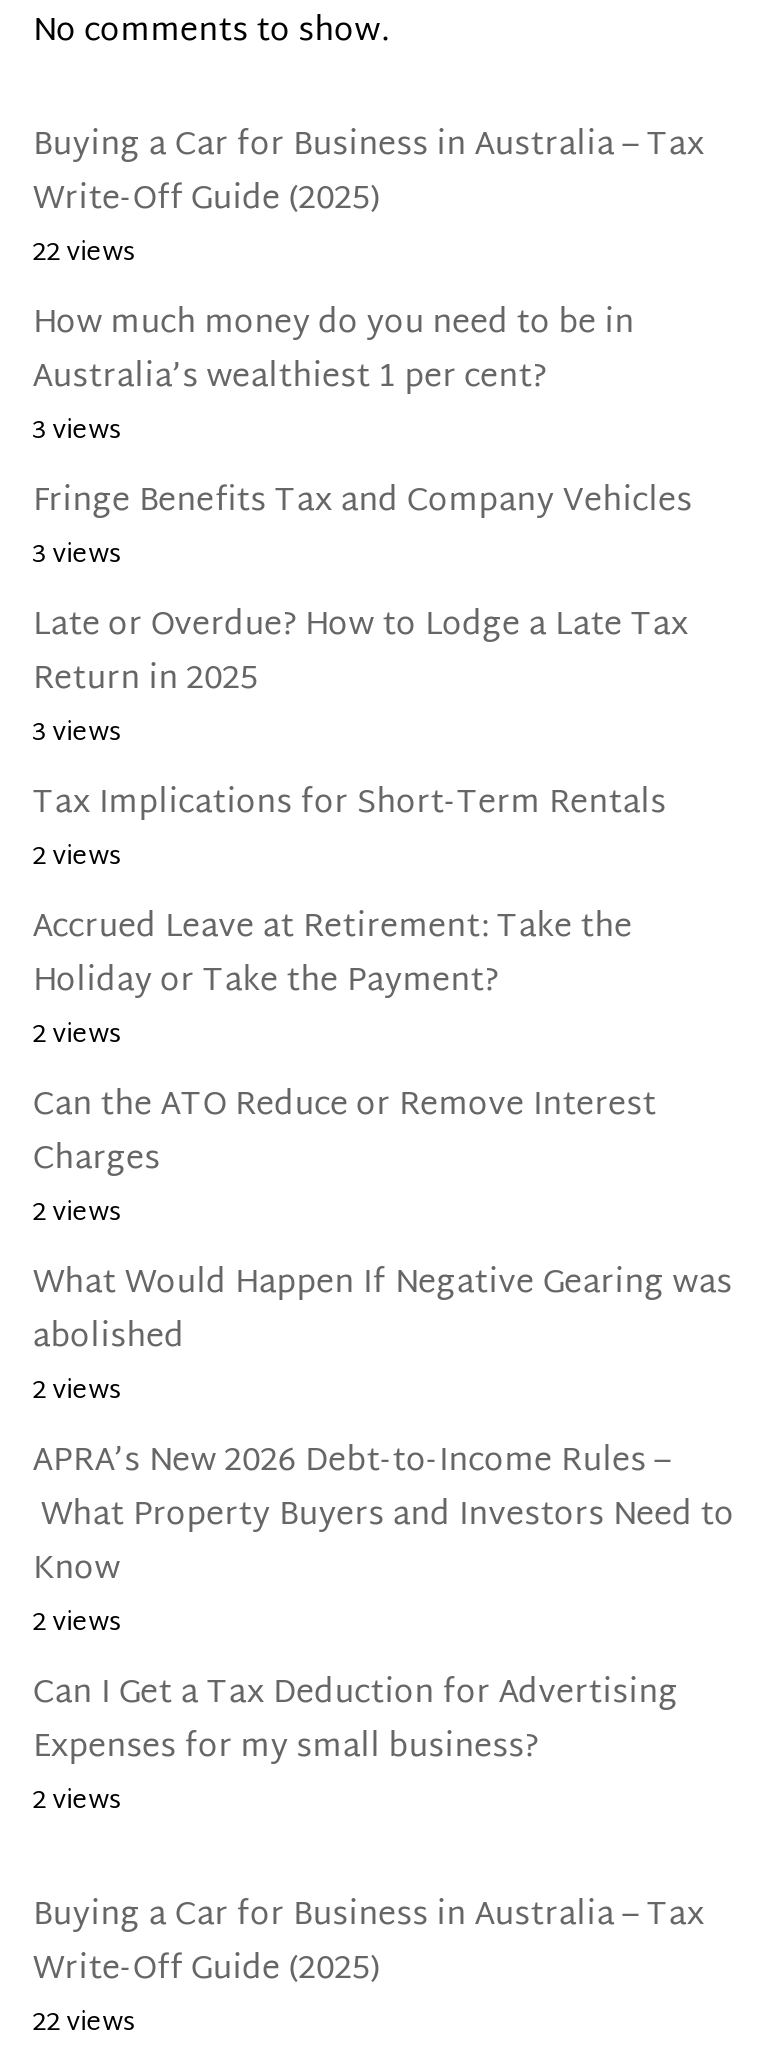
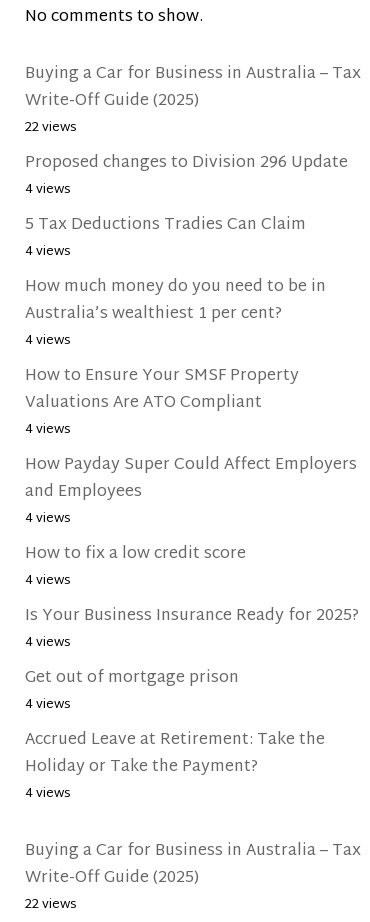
+ Proposed changes to Division 296 Update
+ 4 views
+ 5 Tax Deductions Tradies Can Claim
+ 4 views

moved down: How much money do you need to be in | Australia’s wealthiest 1 per cent?

- 3 views
- Fringe Benefits Tax and Company Vehicles
- 3 views
- Late or Overdue? How to Lodge a Late Tax
- Return in 2025
- 3 views
- Tax Implications for Short-Term Rentals
- 2 views
+ 4 views
+ How to Ensure Your SMSF Property
+ Valuations Are ATO Compliant
+ 4 views
+ How Payday Super Could Affect Employers
+ and Employees
+ 4 views
+ How to fix a low credit score
+ 4 views
+ Is Your Business Insurance Ready for 2025?
+ 4 views
+ Get out of mortgage prison
+ 4 views

moved down: Accrued Leave at Retirement: Take the | Holiday or Take the Payment?

- 2 views
- Can the ATO Reduce or Remove Interest
- Charges
- 2 views
- What Would Happen If Negative Gearing was
- abolished
- 2 views
- APRA’s New 2026 Debt-to-Income Rules –
- What Property Buyers and Investors Need to
- Know
- 2 views
- Can I Get a Tax Deduction for Advertising
- Expenses for my small business?
- 2 views
+ 4 views
